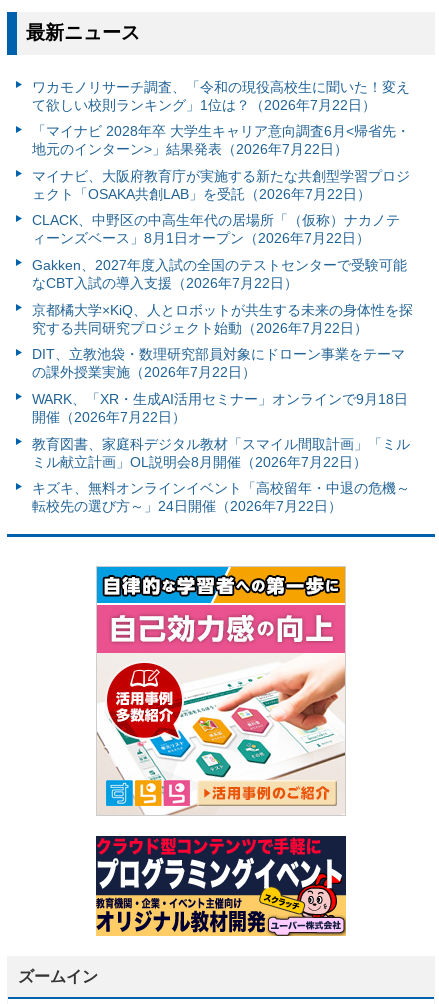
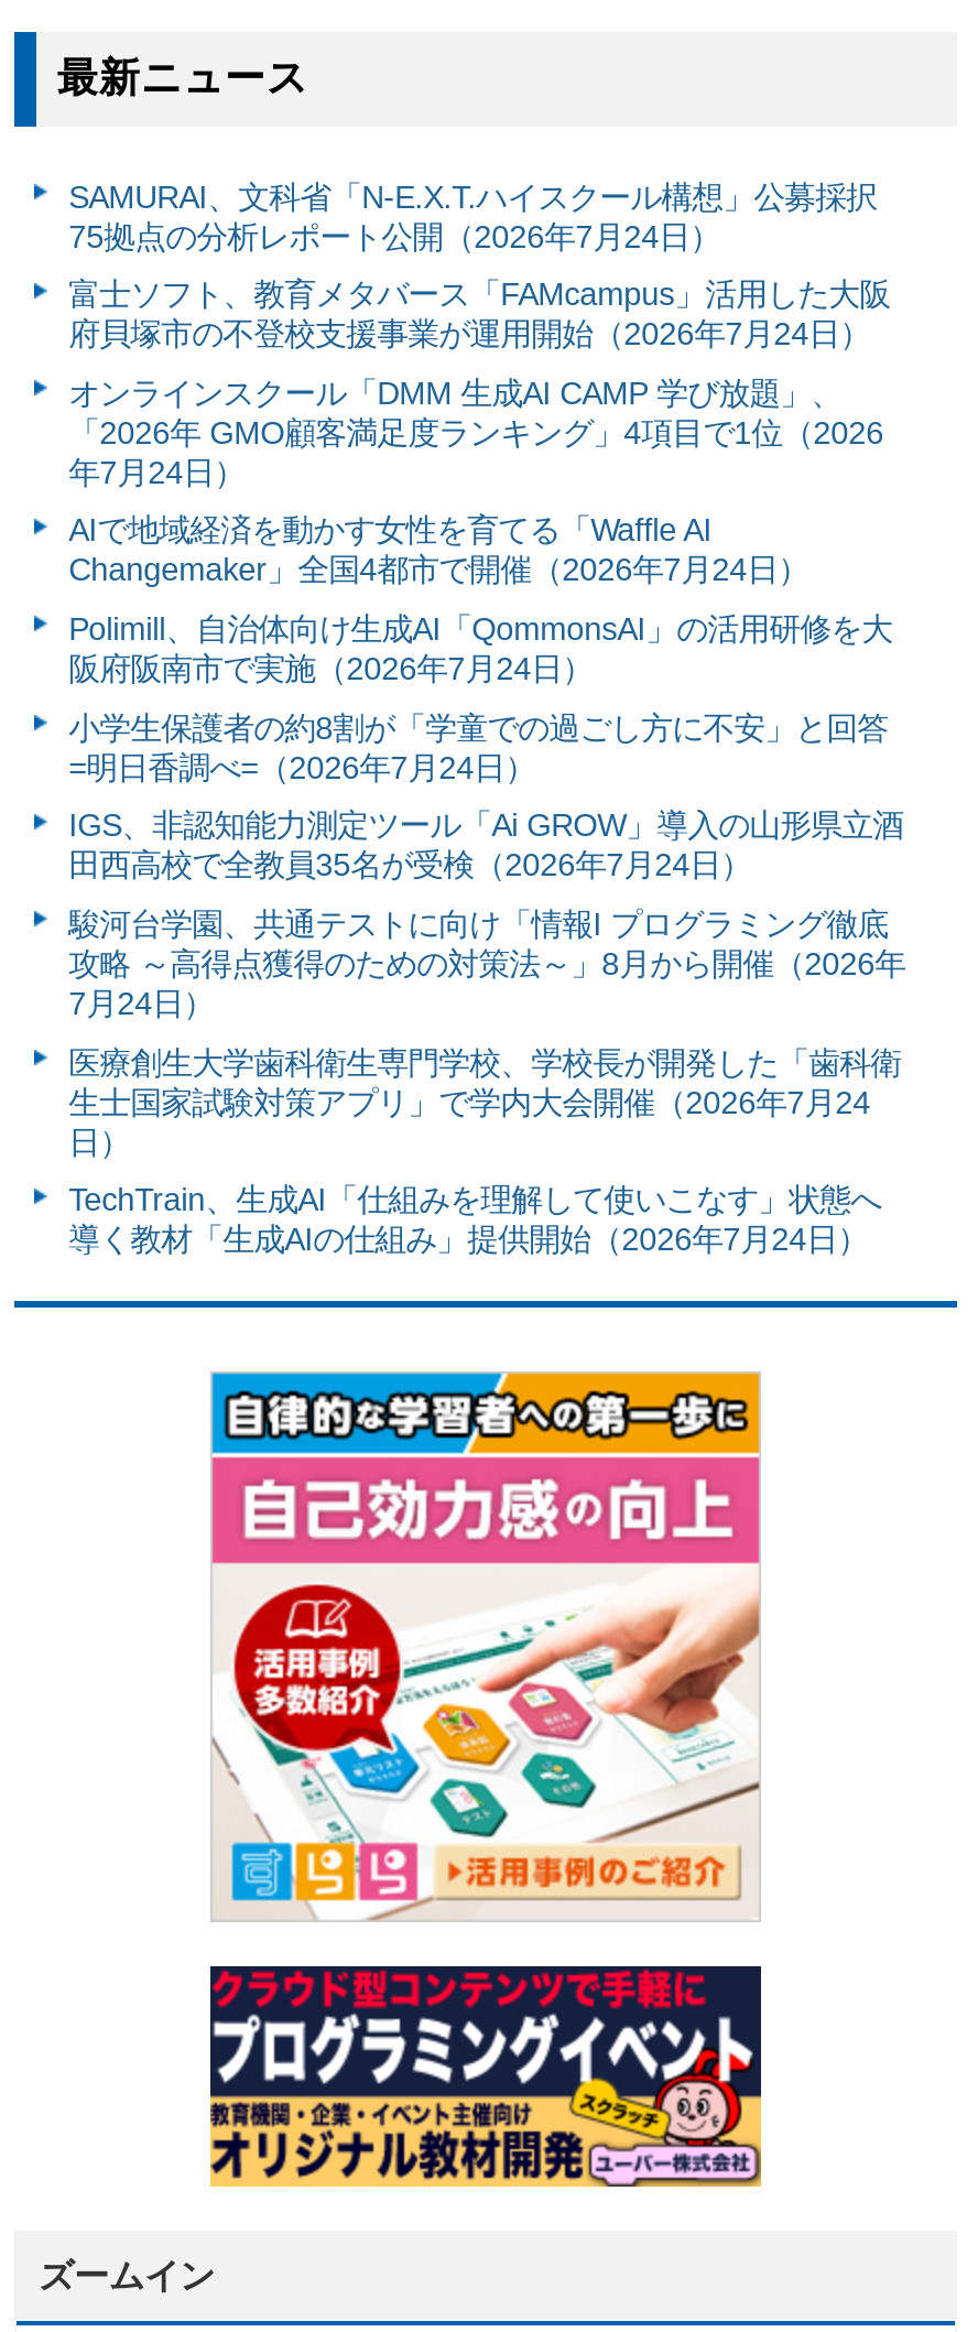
- ワカモノリサーチ調査、「令和の現役高校生に聞いた！変え
- て欲しい校則ランキング」1位は？（2026年7月22日）
+ SAMURAI、文科省「N-E.X.T.ハイスクール構想」公募採択
+ 75拠点の分析レポート公開（2026年7月24日）

- 「マイナビ 2028年卒 大学生キャリア意向調査6月<帰省先・
- 地元のインターン>」結果発表（2026年7月22日）
+ 富⼠ソフト、教育メタバース「FAMcampus」活用した大阪
+ 府貝塚市の不登校支援事業が運用開始（2026年7月24日）

- マイナビ、大阪府教育庁が実施する新たな共創型学習プロジ
- ェクト「OSAKA共創LAB」を受託（2026年7月22日）
+ オンラインスクール「DMM 生成AI CAMP 学び放題」、
+ 「2026年 GMO顧客満足度ランキング」4項目で1位（2026
+ 年7月24日）

- CLACK、中野区の中高生年代の居場所「（仮称）ナカノテ
- ィーンズベース」8月1日オープン（2026年7月22日）
+ AIで地域経済を動かす女性を育てる「Waffle AI
+ Changemaker」全国4都市で開催（2026年7月24日）

- Gakken、2027年度入試の全国のテストセンターで受験可能
- なCBT入試の導入支援（2026年7月22日）
+ Polimill、自治体向け生成AI「QommonsAI」の活用研修を大
+ 阪府阪南市で実施（2026年7月24日）

- 京都橘大学×KiQ、人とロボットが共生する未来の身体性を探
- 究する共同研究プロジェクト始動（2026年7月22日）
+ 小学生保護者の約8割が「学童での過ごし方に不安」と回答
+ =明日香調べ=（2026年7月24日）

- DIT、立教池袋・数理研究部員対象にドローン事業をテーマ
- の課外授業実施（2026年7月22日）
+ IGS、非認知能力測定ツール「Ai GROW」導入の山形県立酒
+ 田西高校で全教員35名が受検（2026年7月24日）

- WARK、「XR・生成AI活用セミナー」オンラインで9月18日
- 開催（2026年7月22日）
+ 駿河台学園、共通テストに向け「情報I プログラミング徹底
+ 攻略 ～高得点獲得のための対策法～」8月から開催（2026年
+ 7月24日）

- 教育図書、家庭科デジタル教材「スマイル間取計画」「ミル
- ミル献立計画」OL説明会8月開催（2026年7月22日）
+ 医療創生大学歯科衛生専門学校、学校長が開発した「歯科衛
+ 生士国家試験対策アプリ」で学内大会開催（2026年7月24
+ 日）

- キズキ、無料オンラインイベント「高校留年・中退の危機～
- 転校先の選び方～」24日開催（2026年7月22日）
+ TechTrain、生成AI「仕組みを理解して使いこなす」状態へ
+ 導く教材「生成AIの仕組み」提供開始（2026年7月24日）
